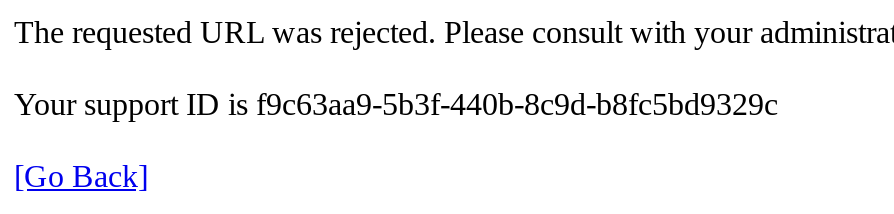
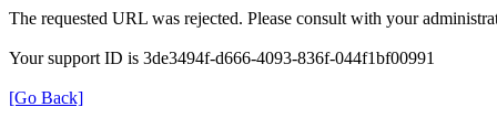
- Your support ID is f9c63aa9-5b3f-440b-8c9d-b8fc5bd9329c
+ Your support ID is 3de3494f-d666-4093-836f-044f1bf00991
